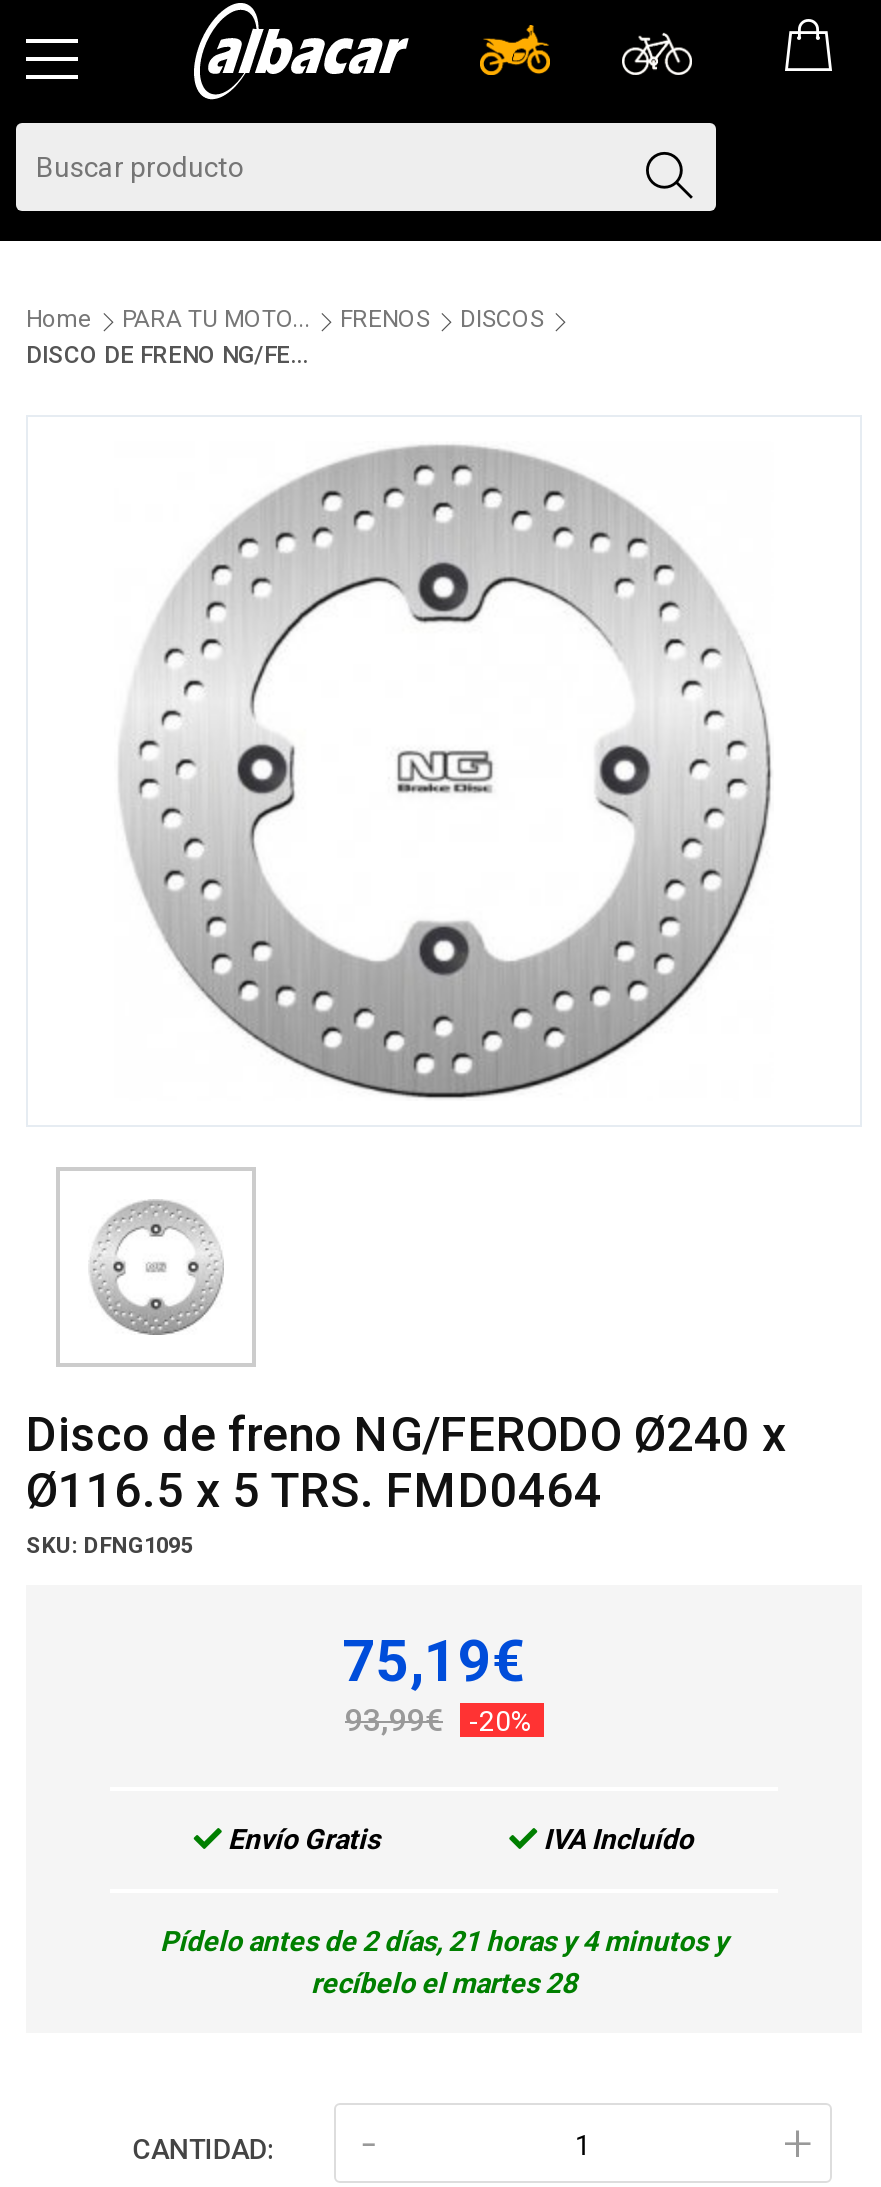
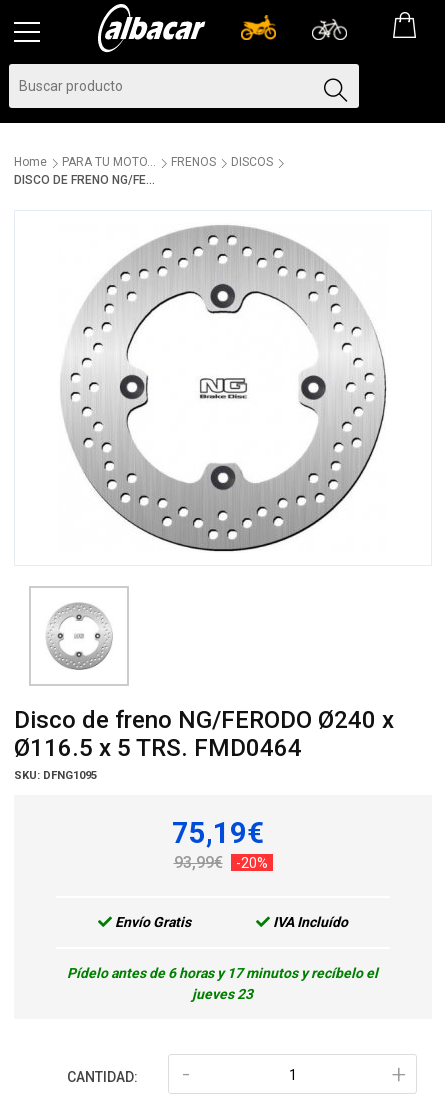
- Pídelo antes de 2 días, 21 horas y 4 minutos y
- recíbelo el martes 28
+ Pídelo antes de 6 horas y 17 minutos y recíbelo el
+ jueves 23
